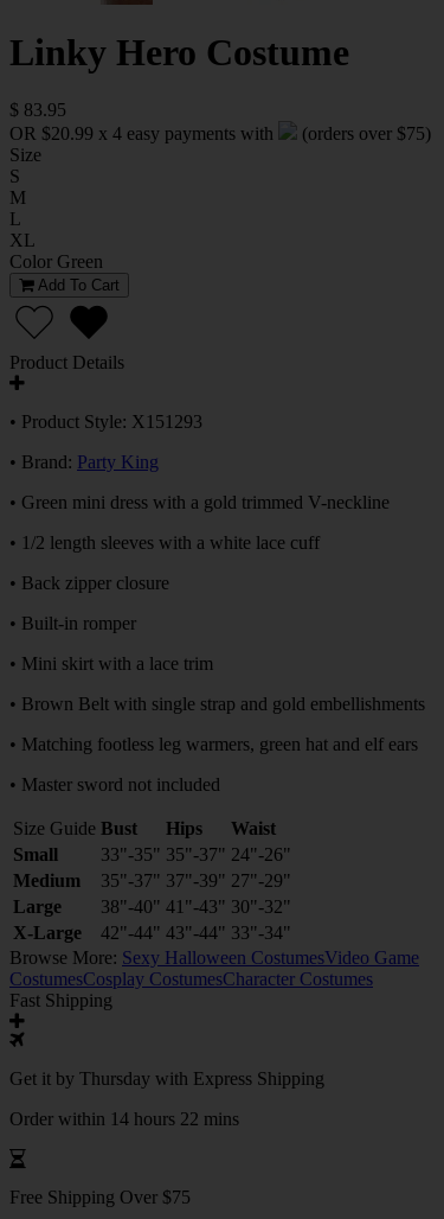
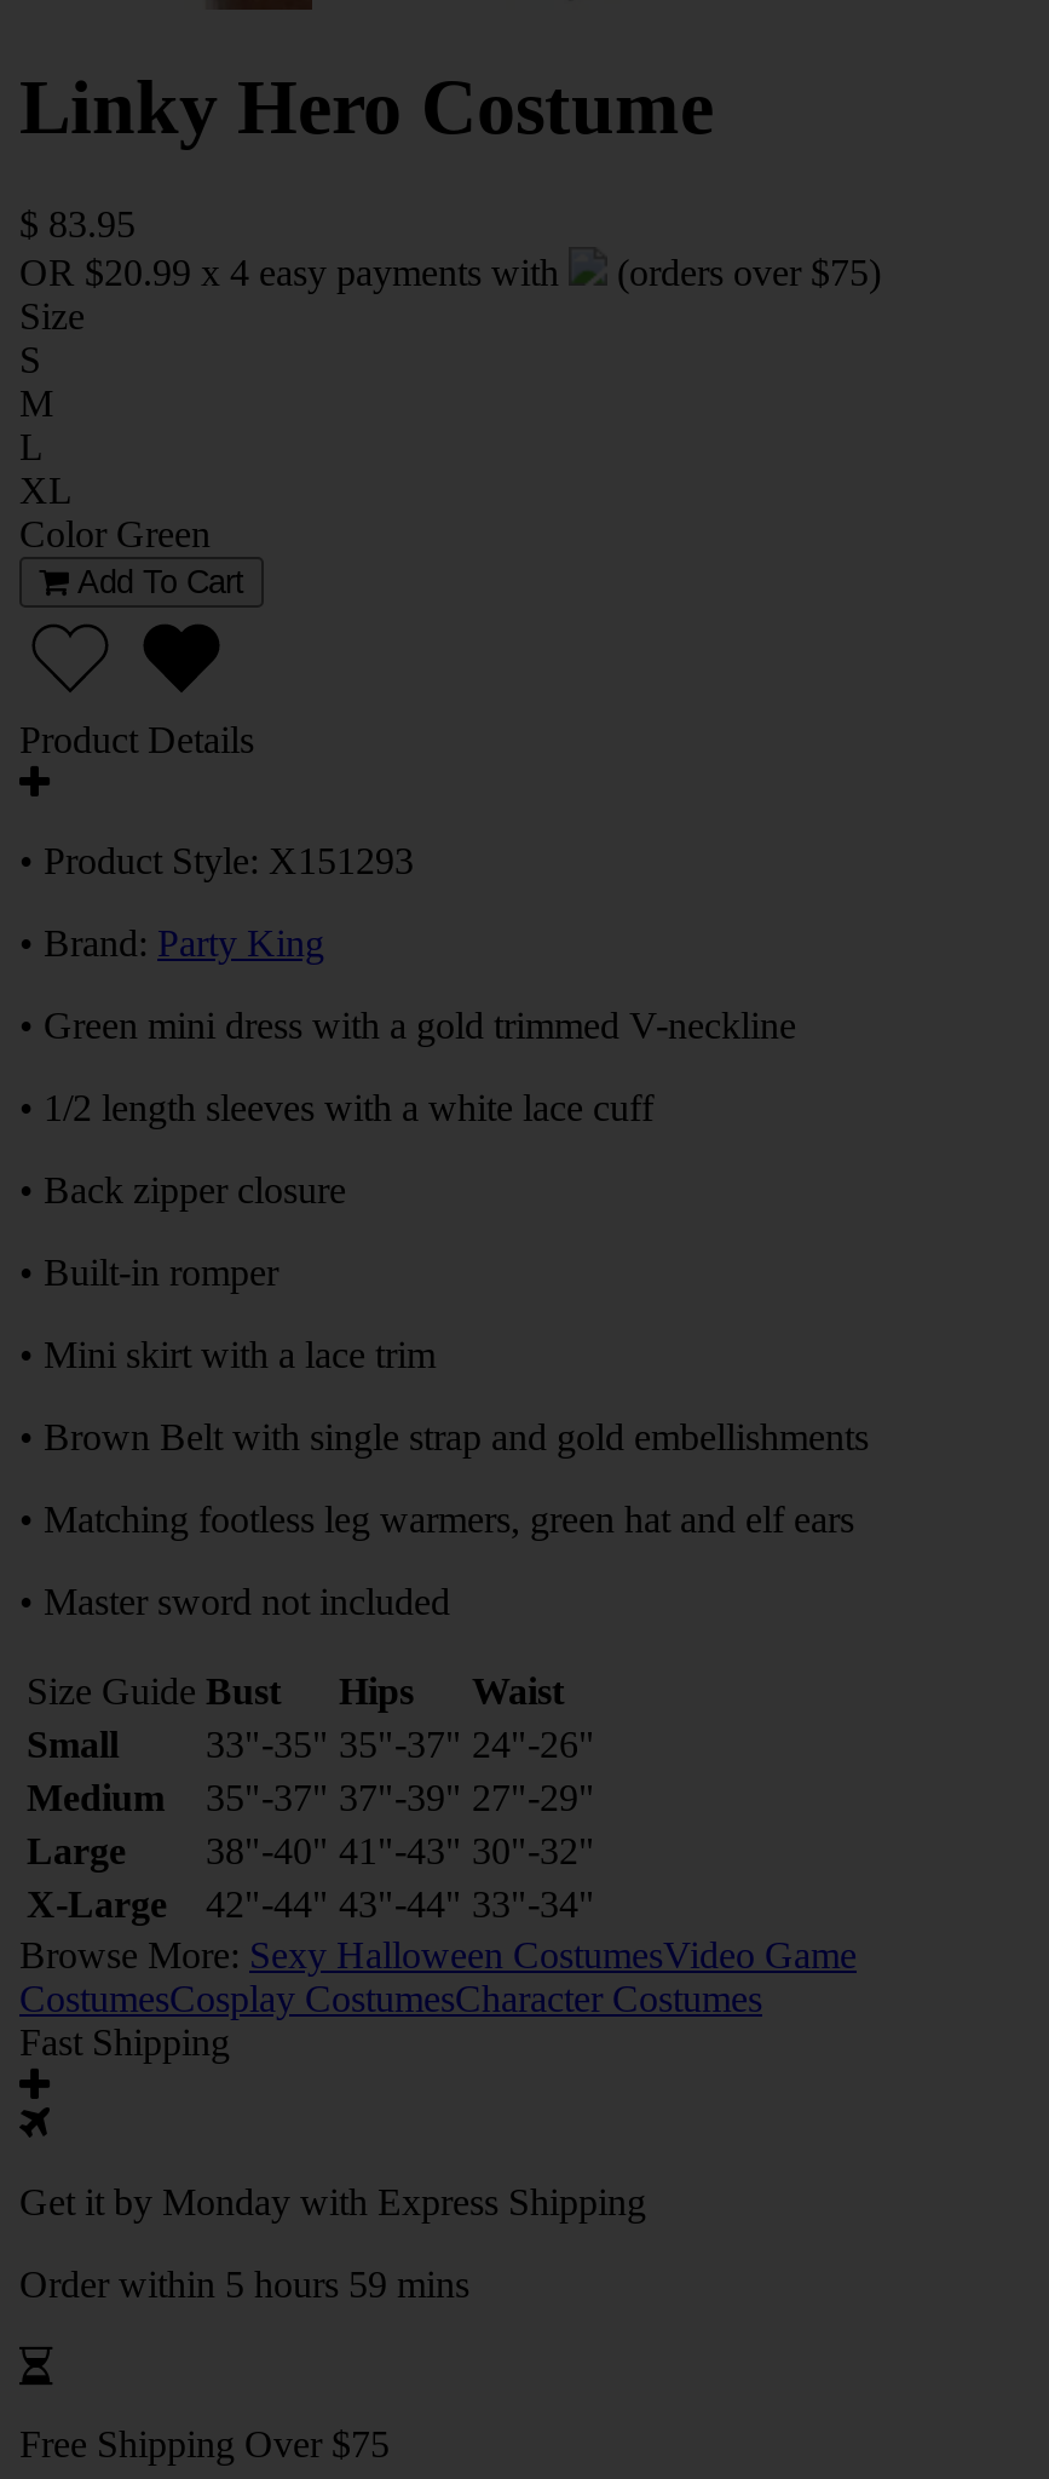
- Get it by Thursday with Express Shipping
+ Get it by Monday with Express Shipping

- Order within 14 hours 22 mins
+ Order within 5 hours 59 mins
